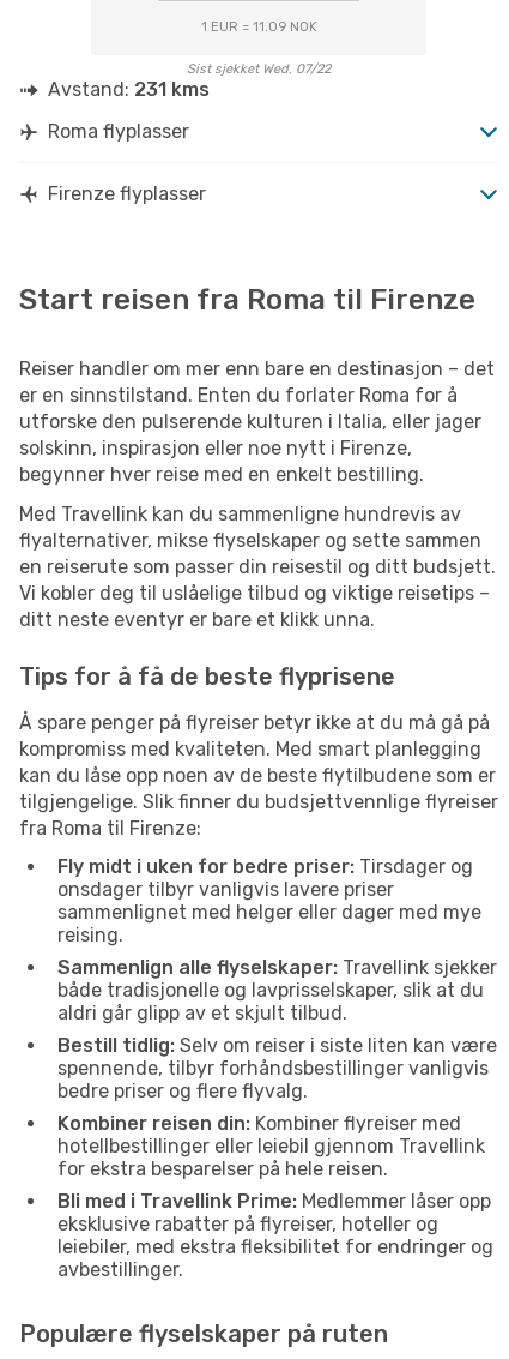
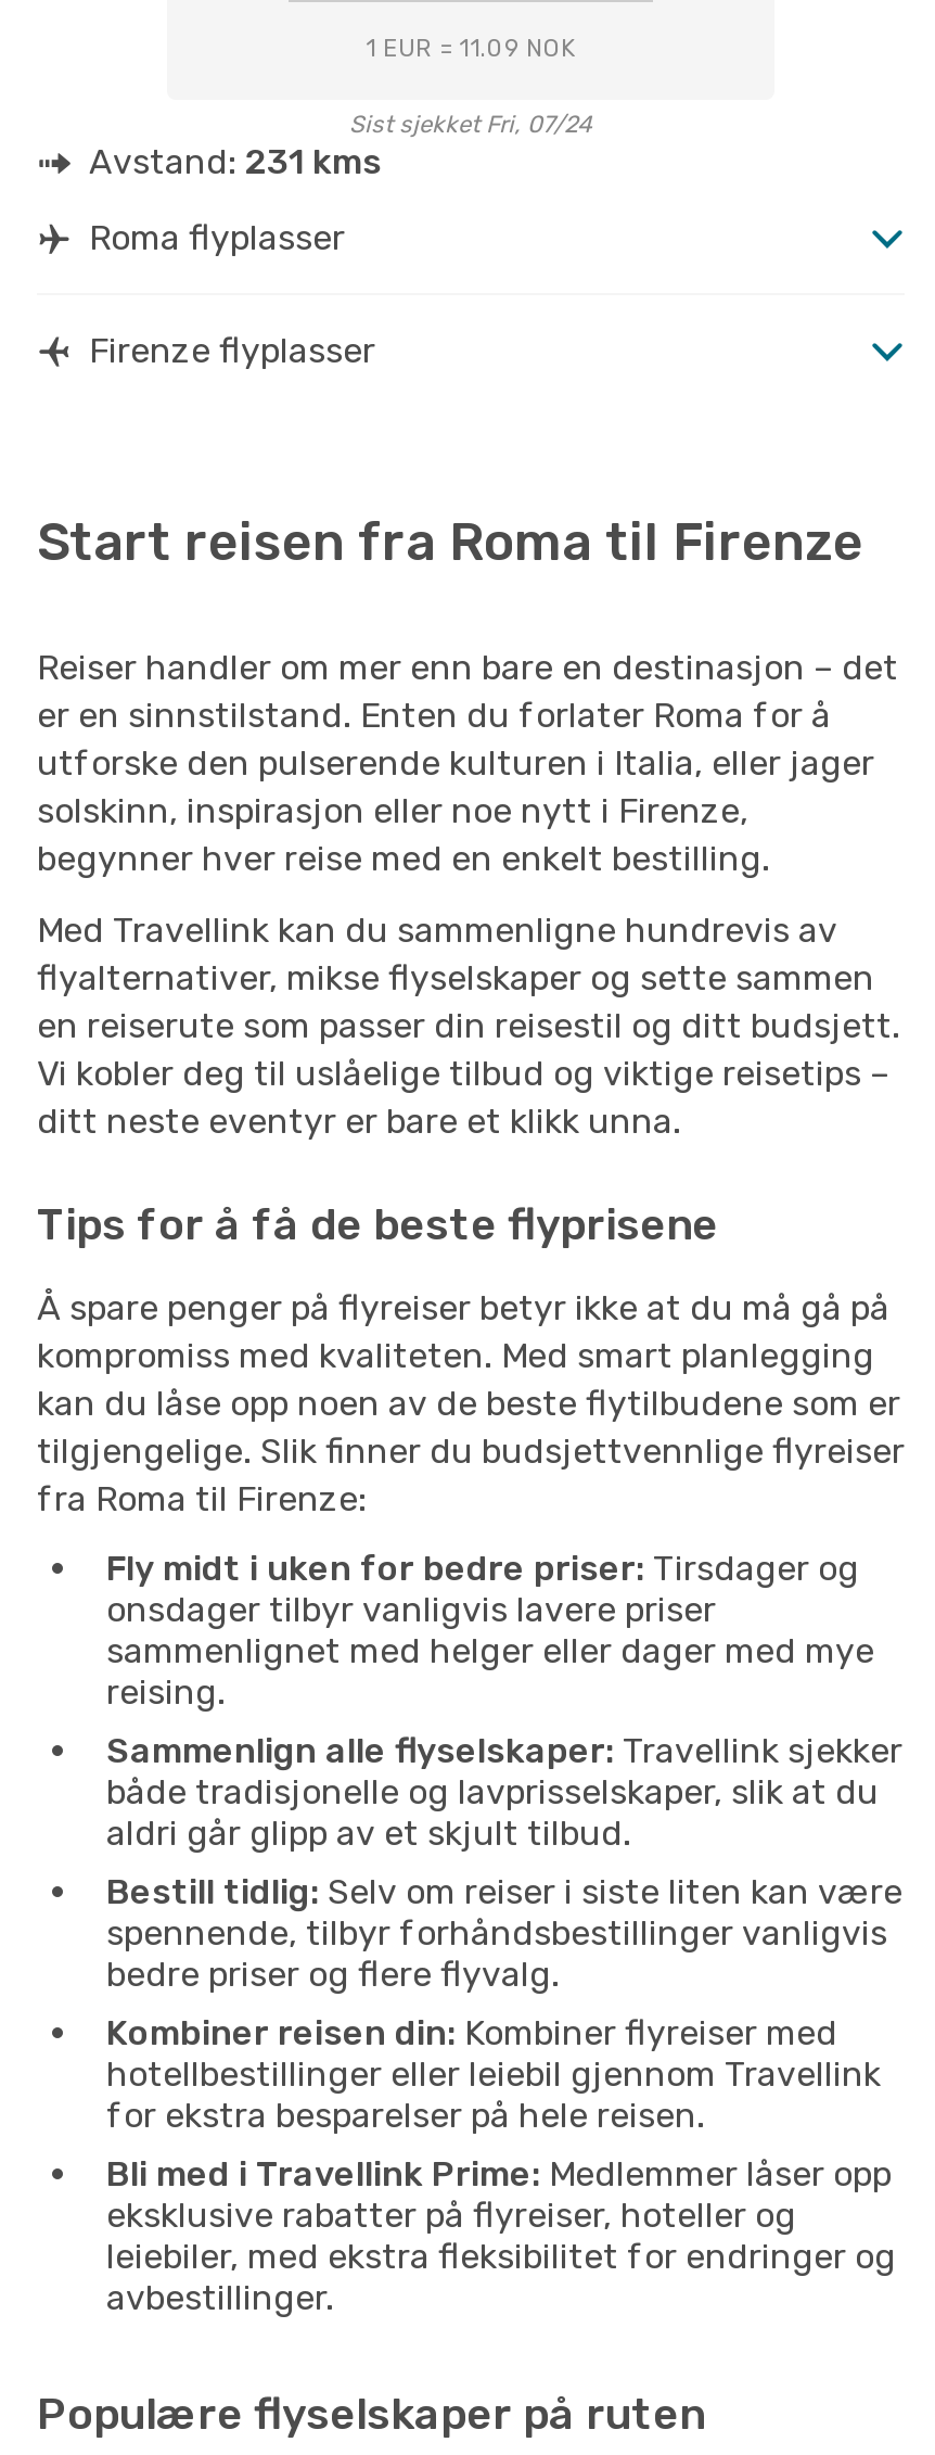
- Sist sjekket Wed, 07/22
+ Sist sjekket Fri, 07/24
